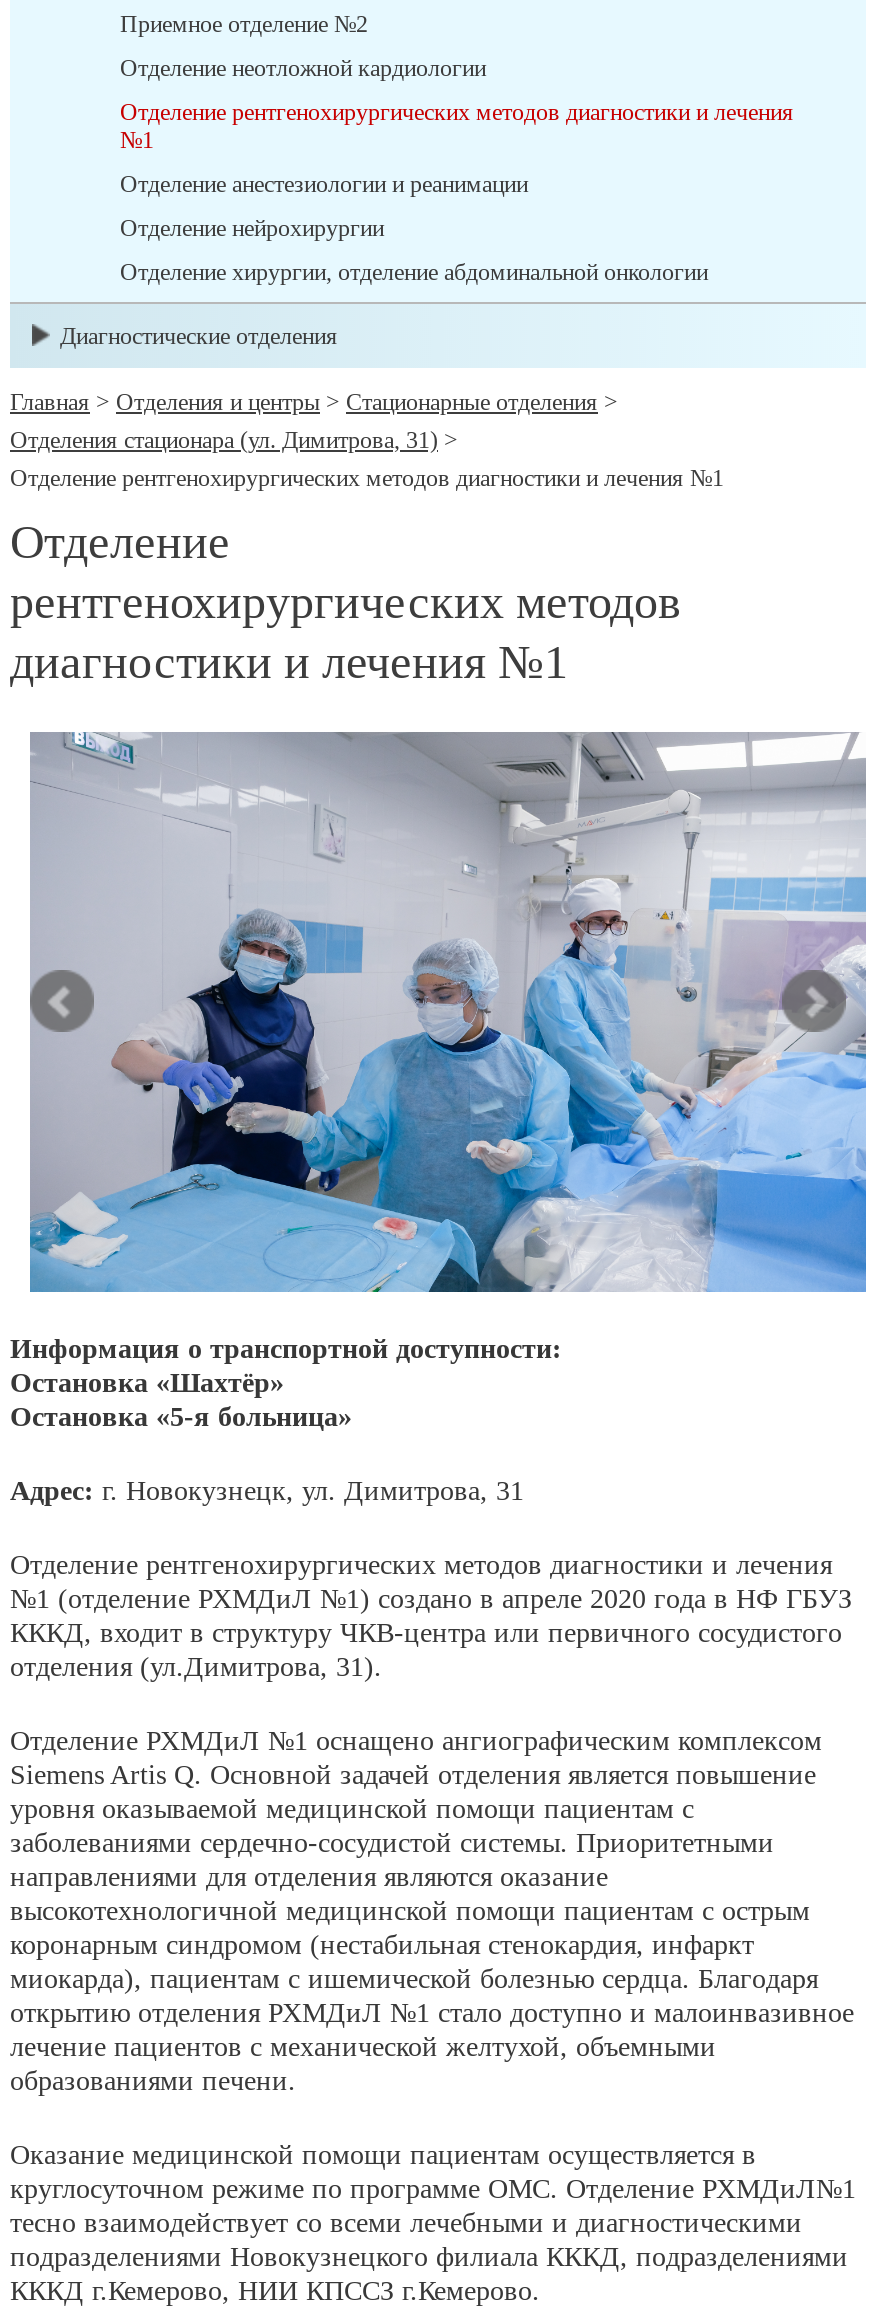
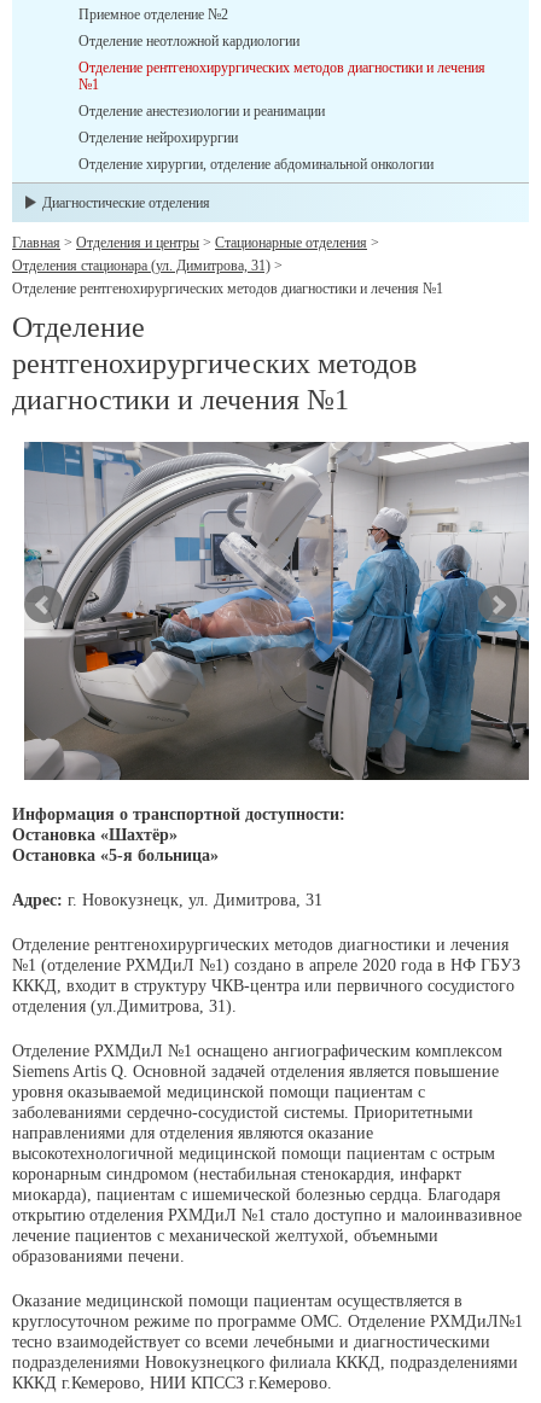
- [image]
+ [image]
